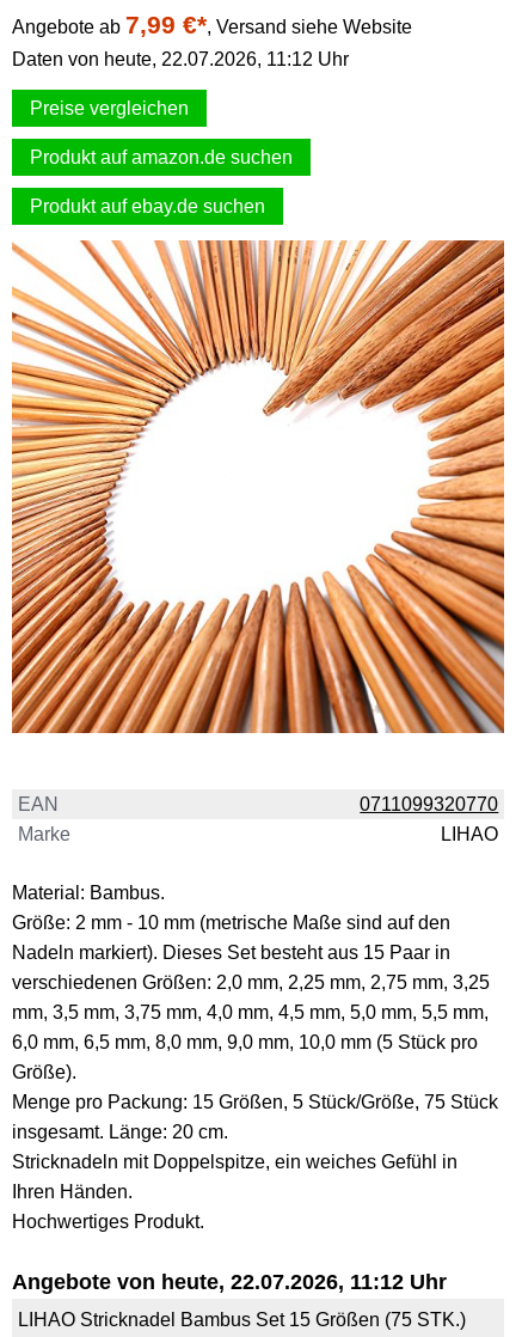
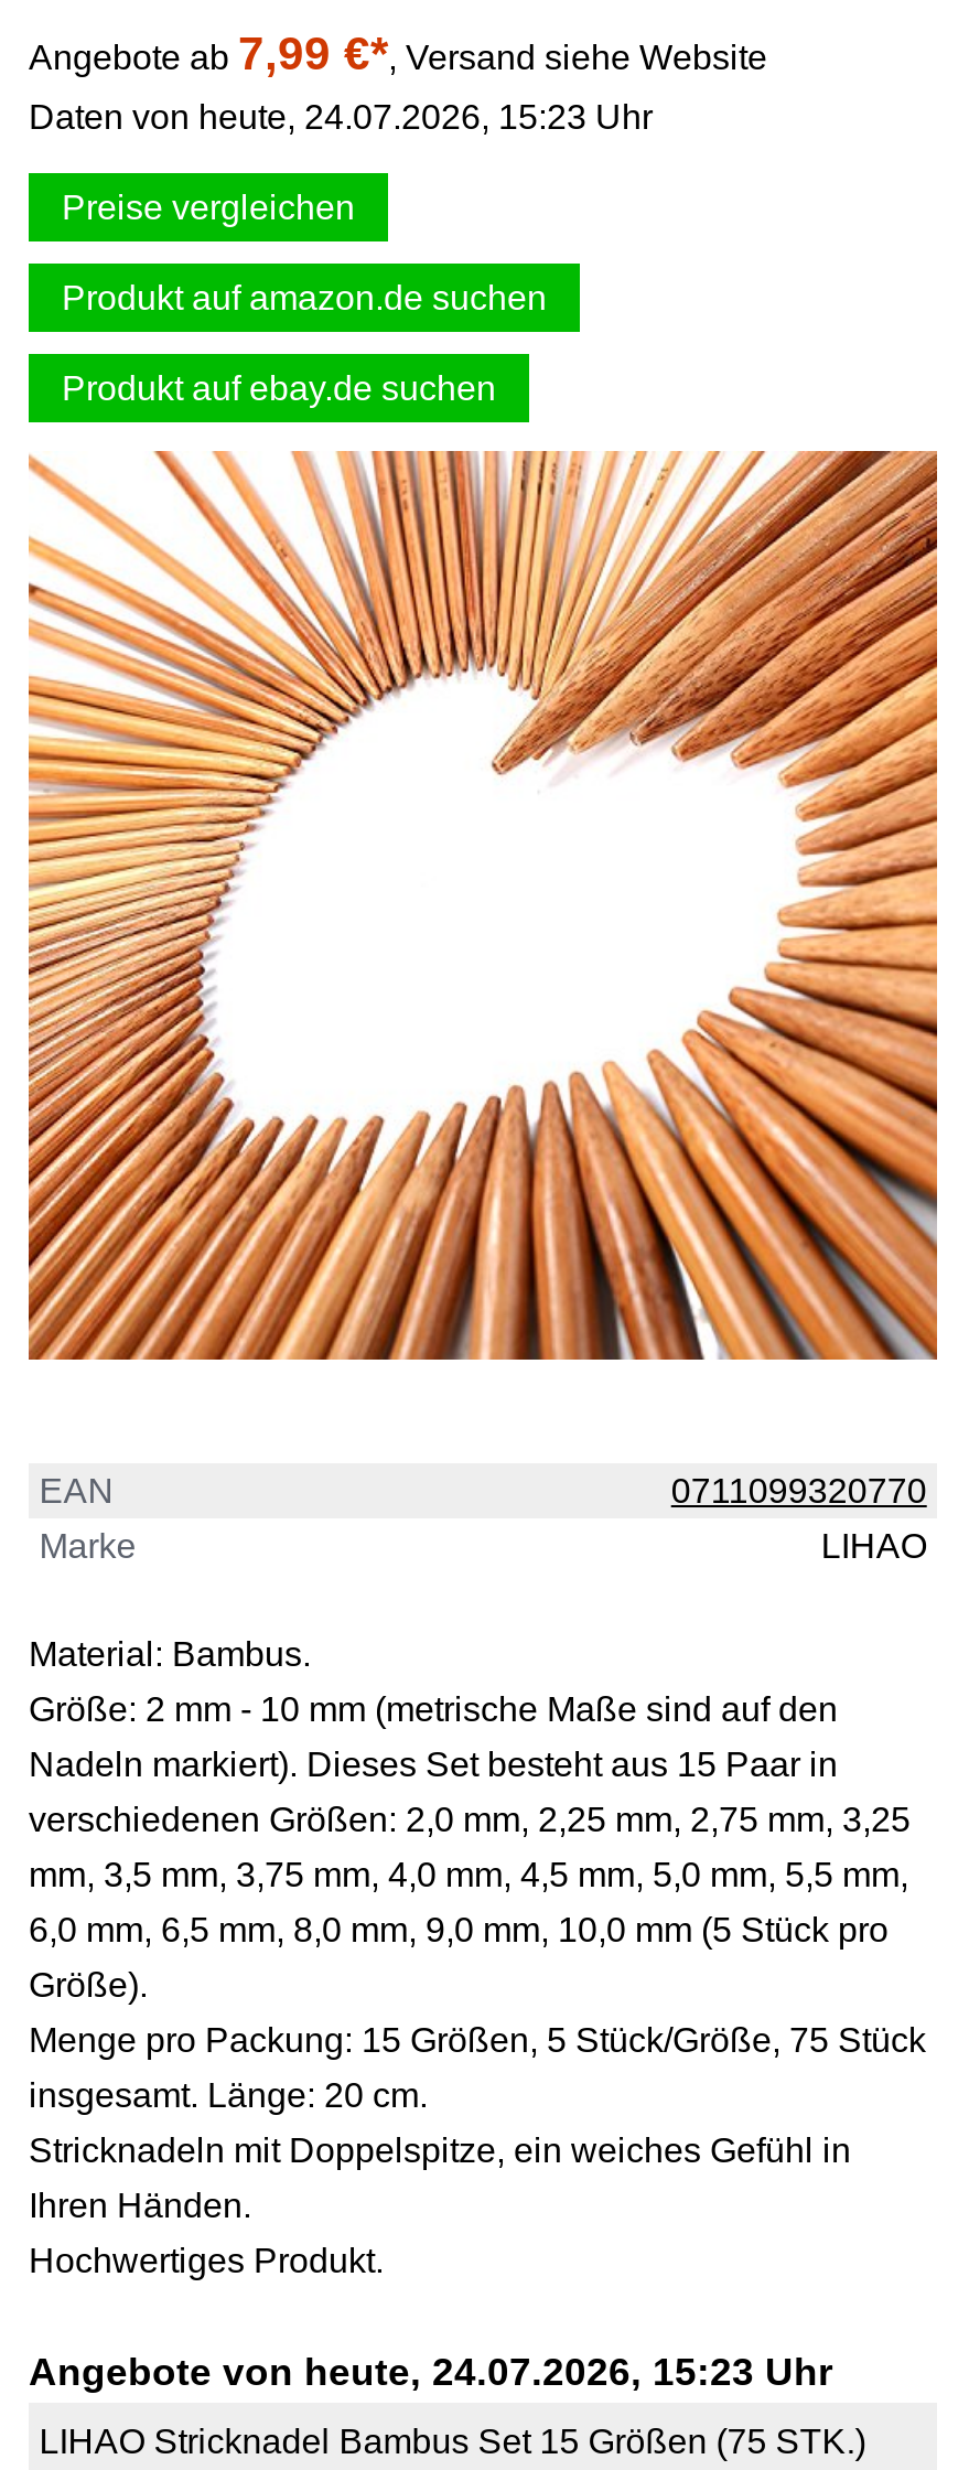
- Daten von heute, 22.07.2026, 11:12 Uhr
+ Daten von heute, 24.07.2026, 15:23 Uhr

- Angebote von heute, 22.07.2026, 11:12 Uhr
+ Angebote von heute, 24.07.2026, 15:23 Uhr
